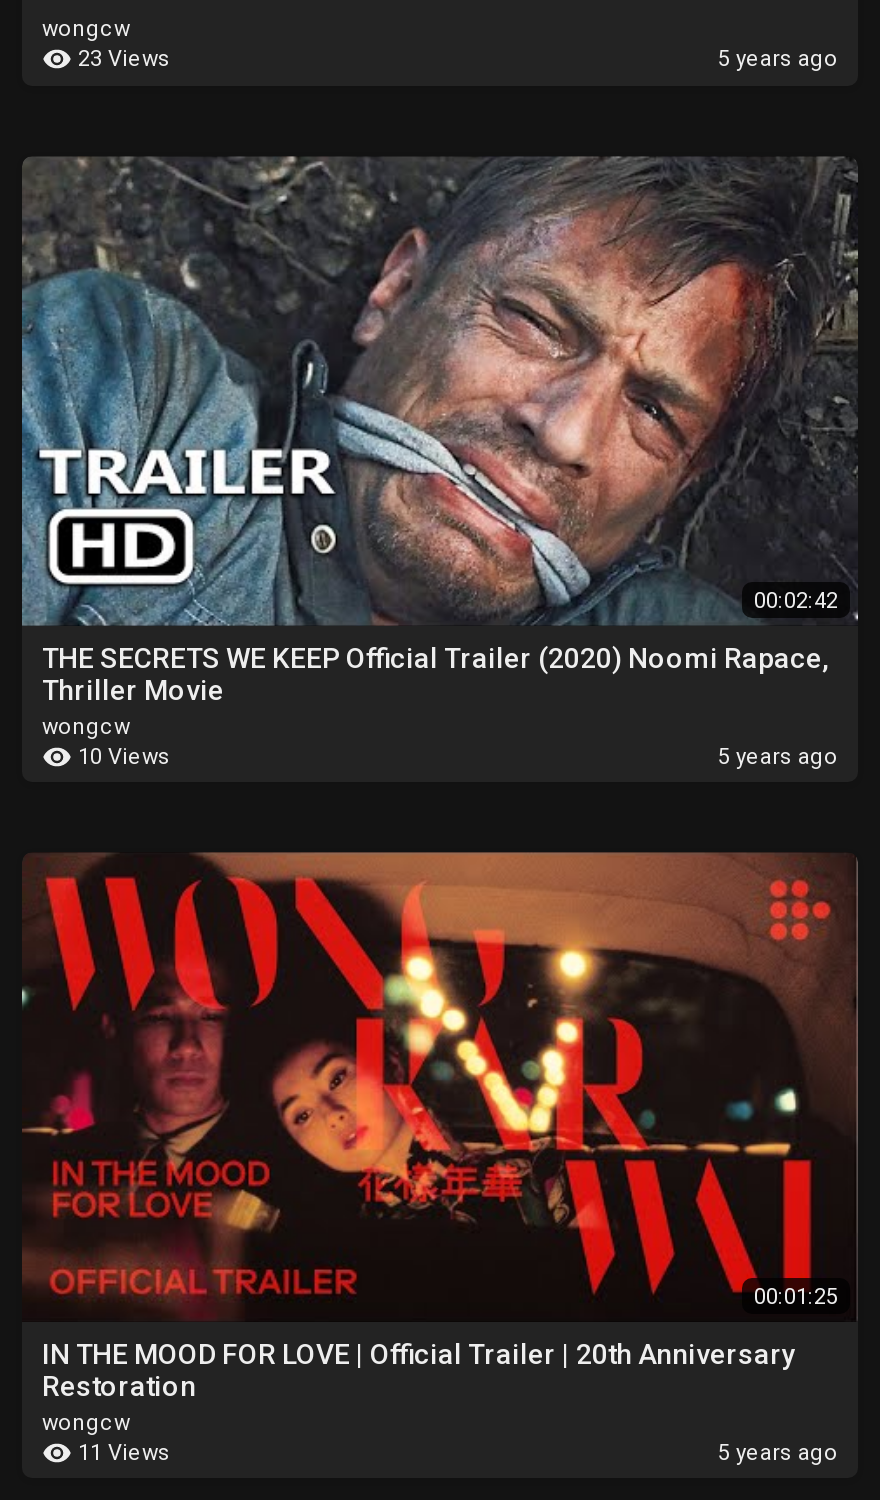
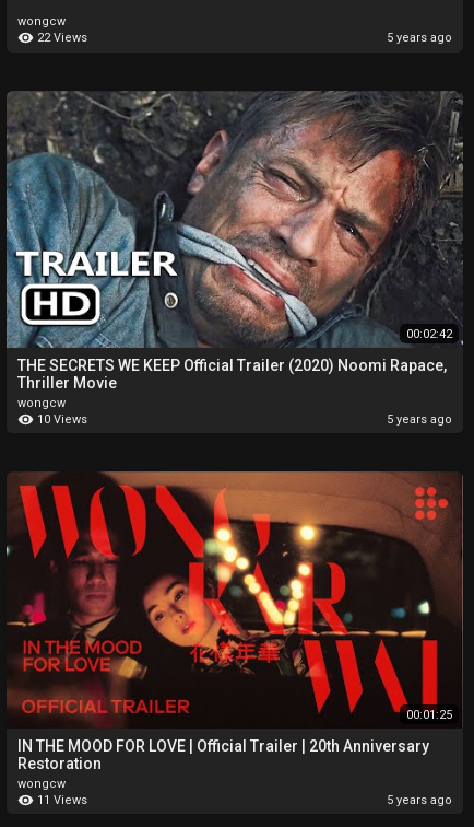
- 23 Views
+ 22 Views
